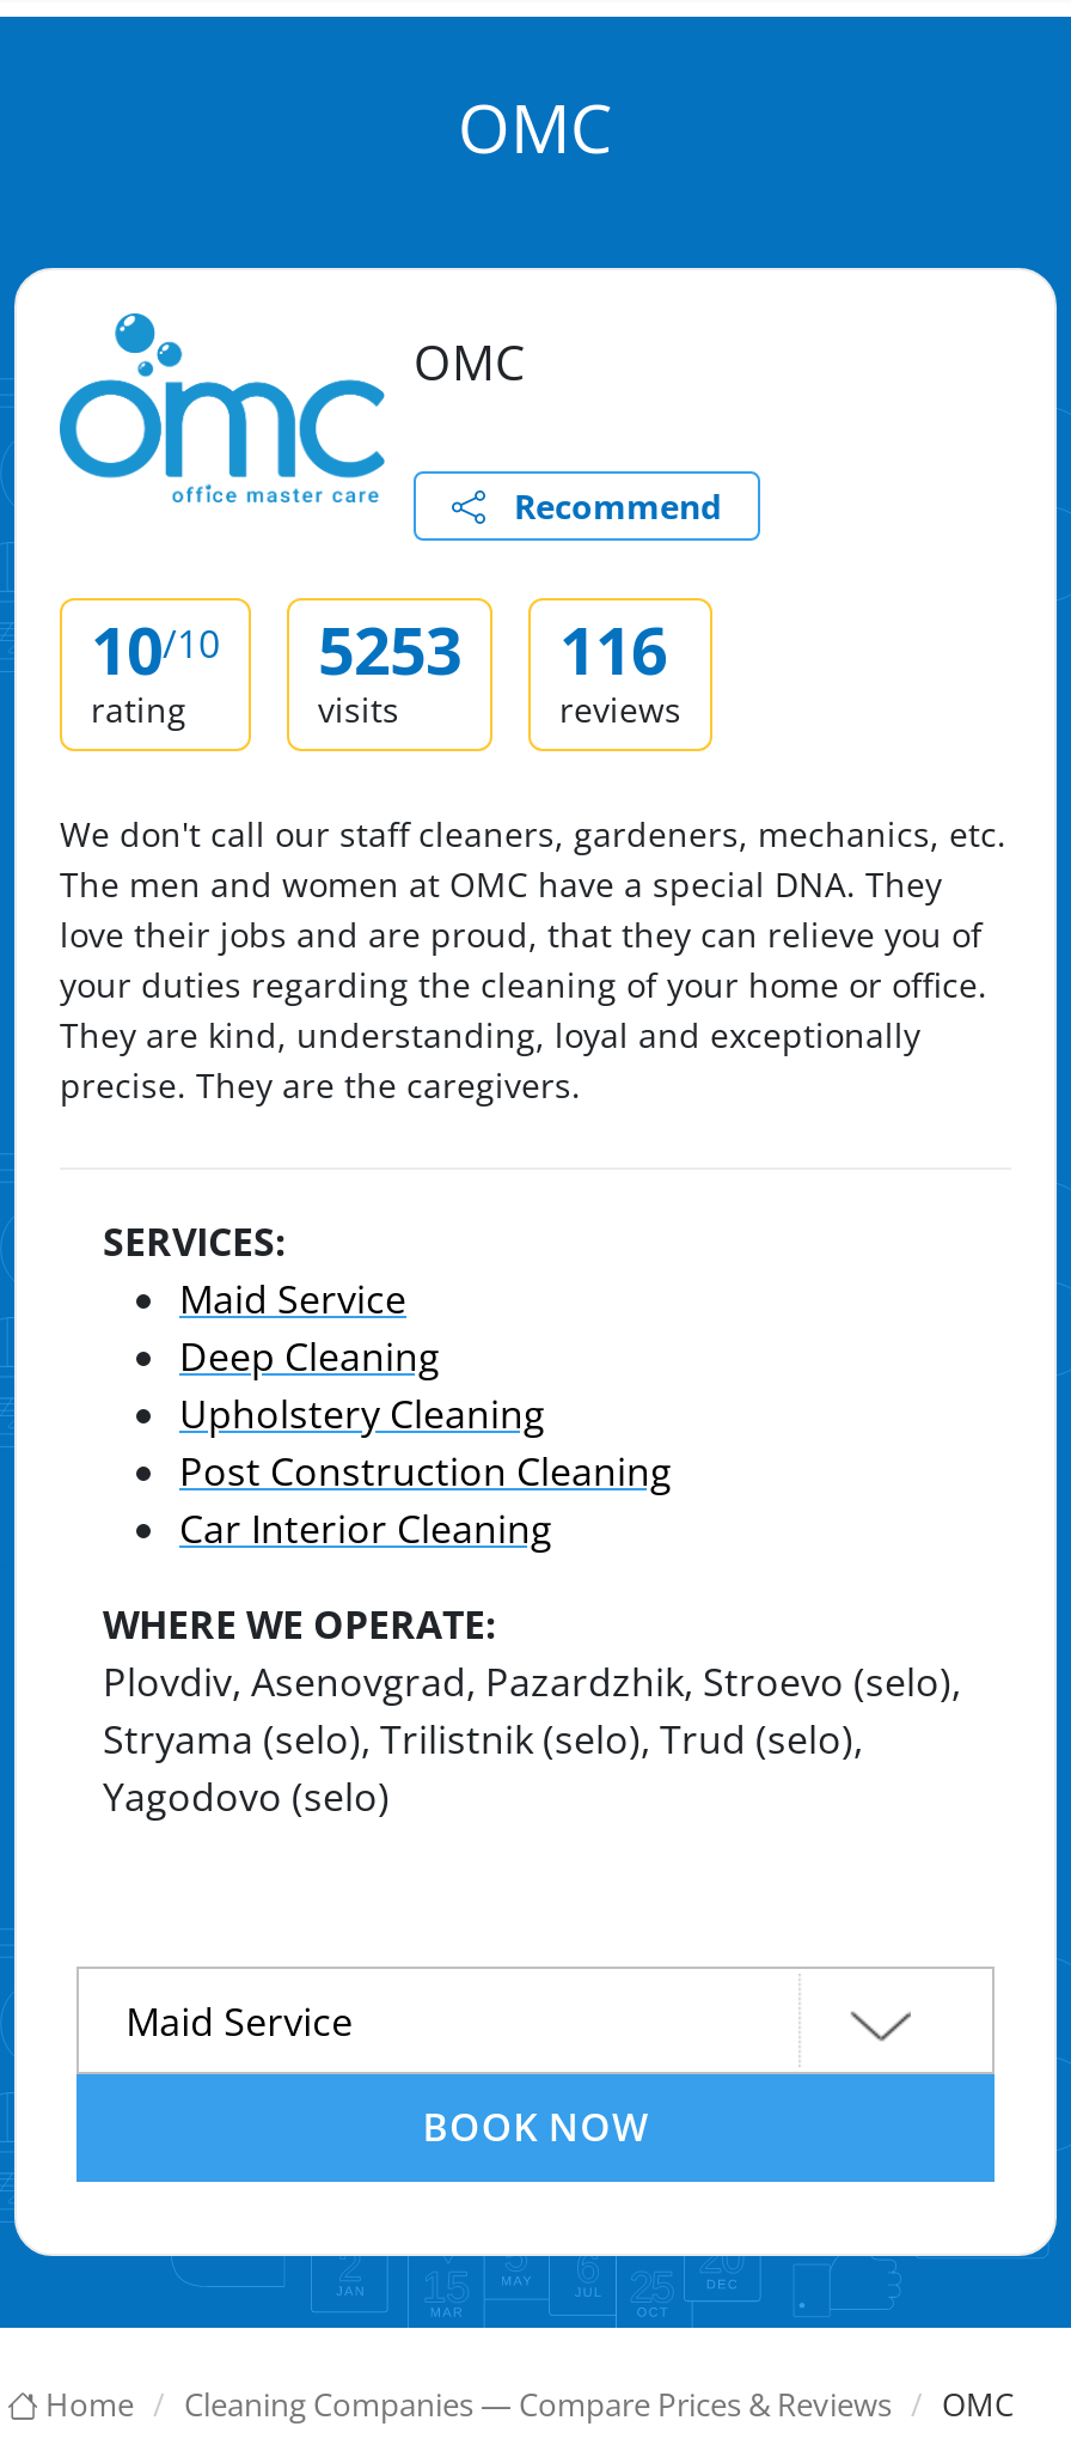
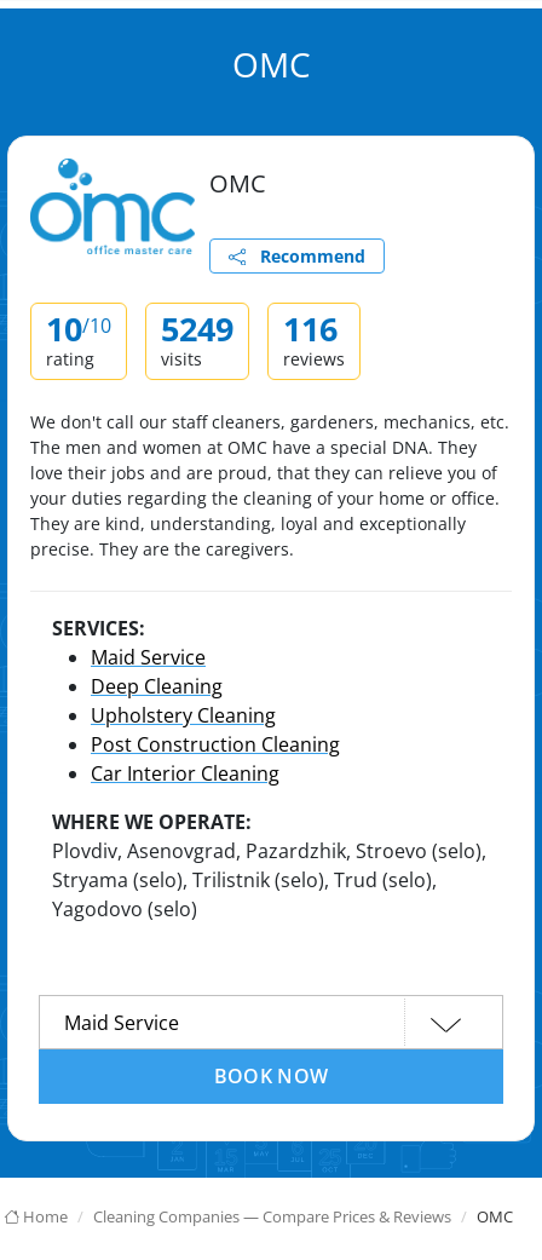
- 10/10 5253 116
+ 10/10 5249 116
